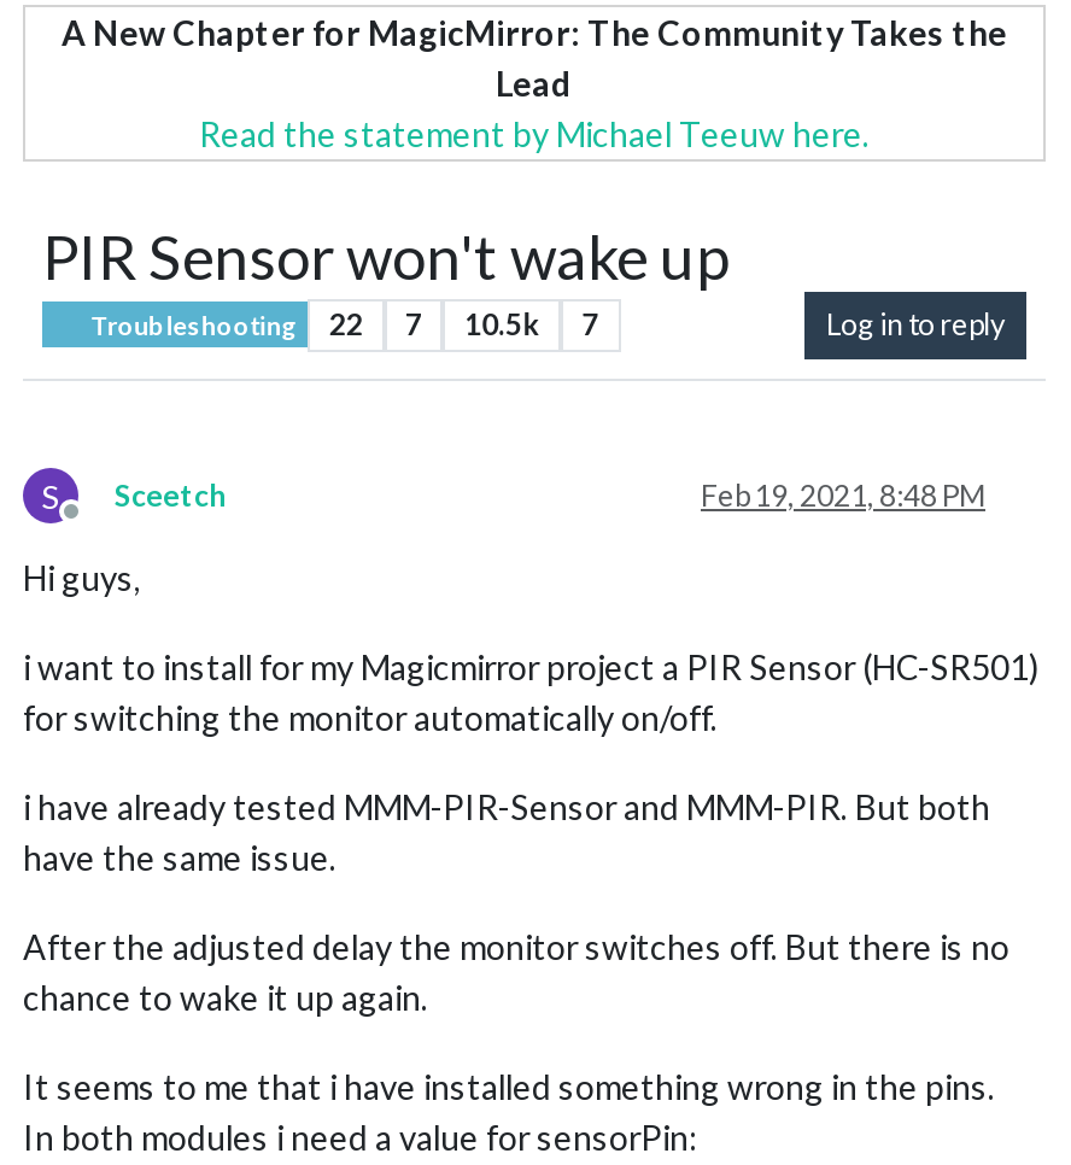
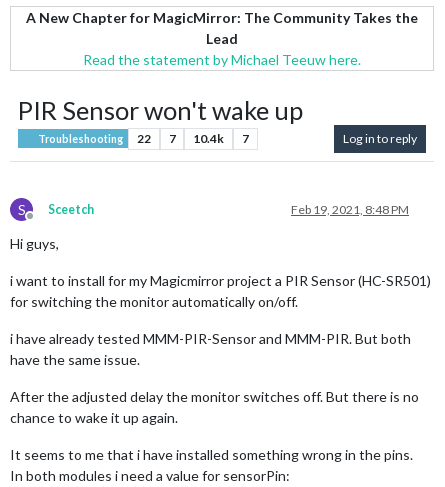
- Troubleshooting 22 7 10.5k 7
+ Troubleshooting 22 7 10.4k 7
